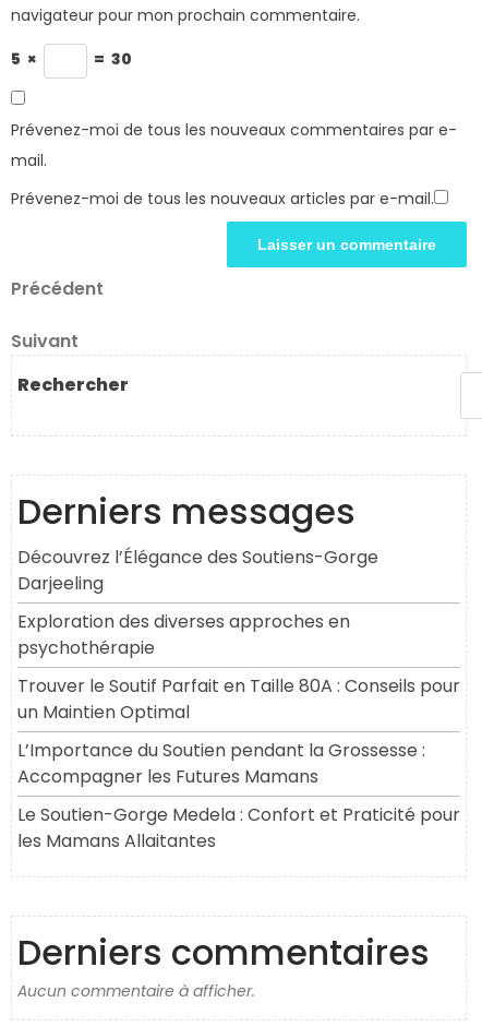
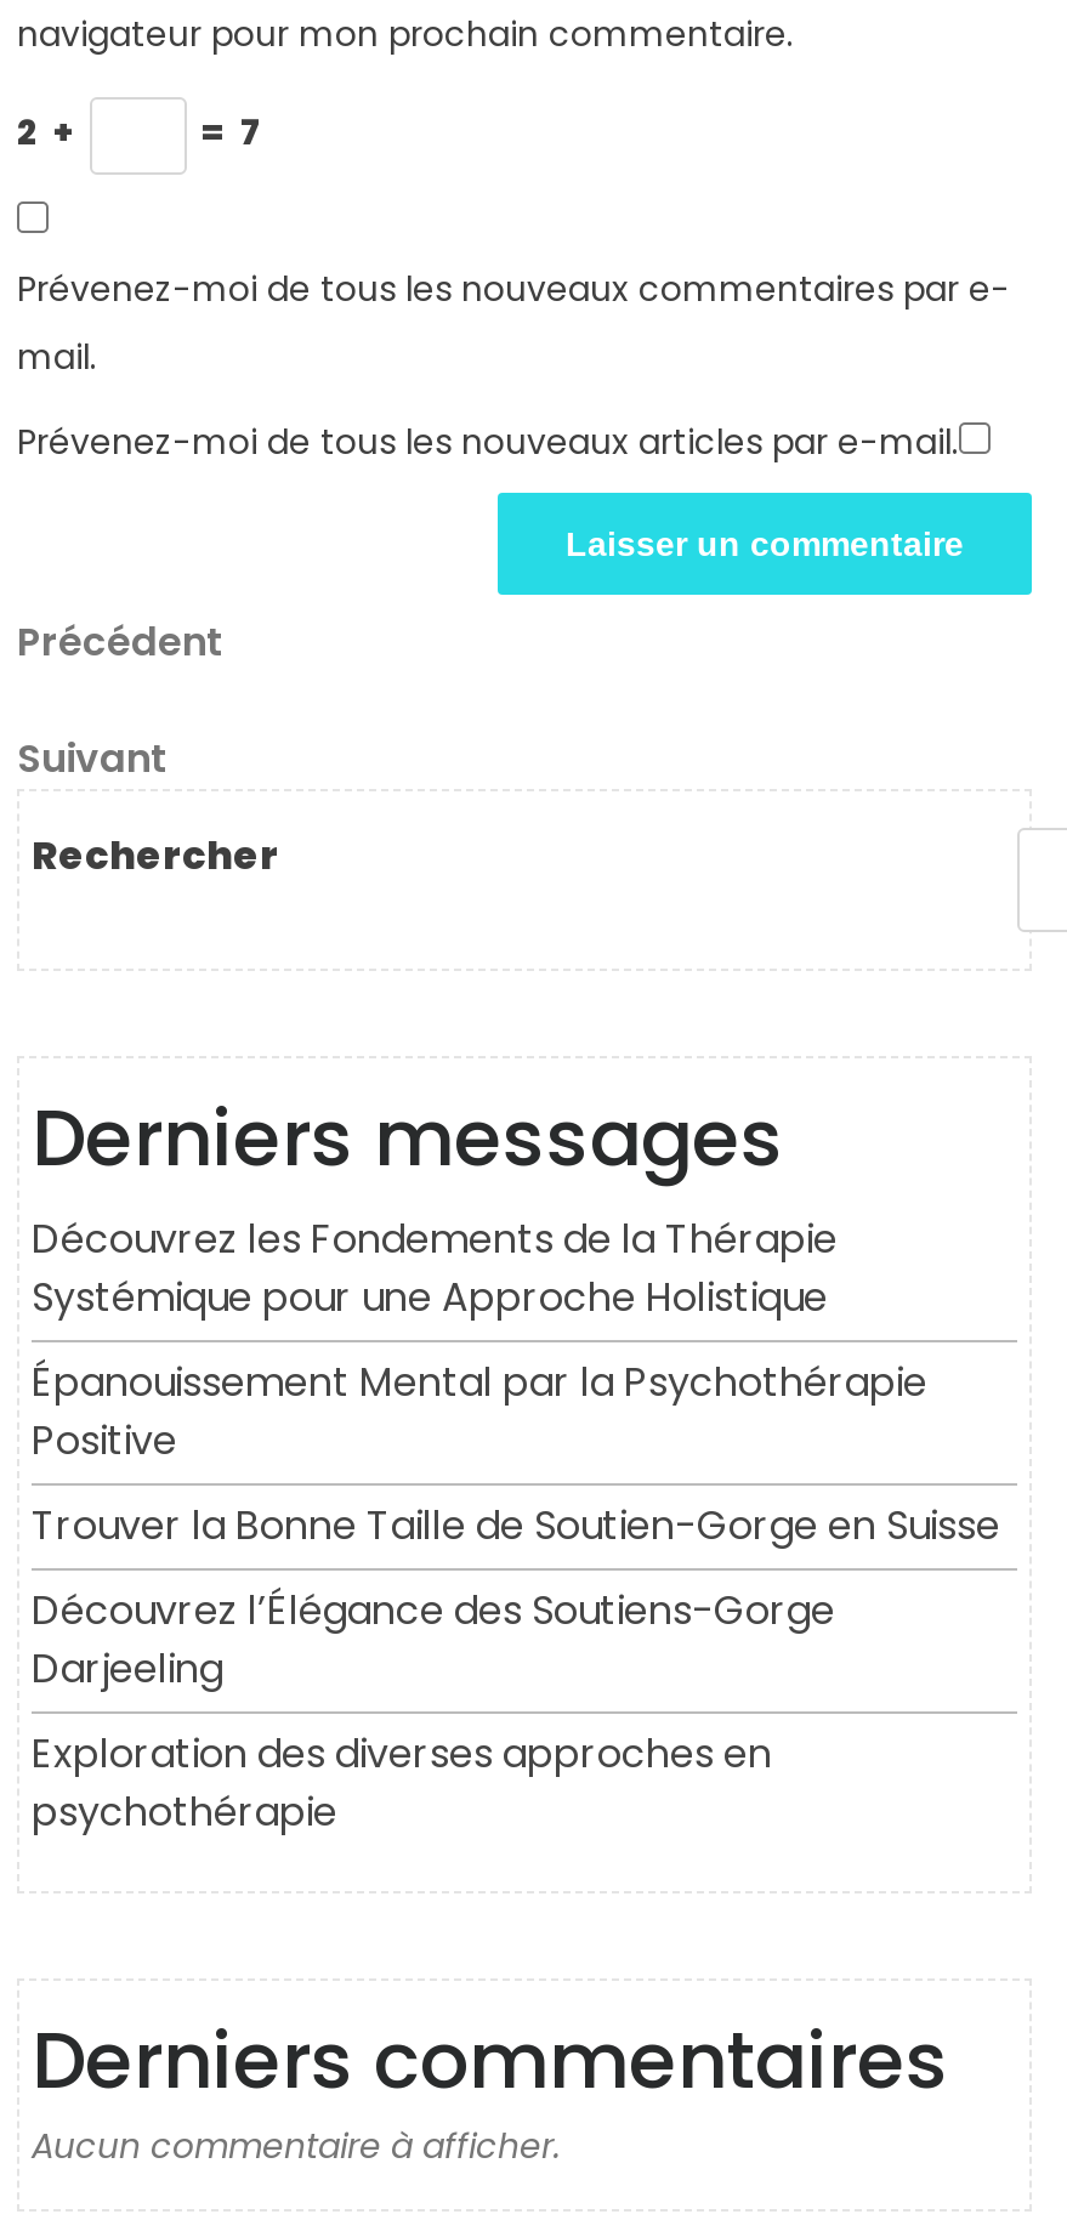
- 5 ×
+ 2 +

- = 30
+ = 7

+ Découvrez les Fondements de la Thérapie
+ Systémique pour une Approche Holistique
+ Épanouissement Mental par la Psychothérapie
+ Positive
+ Trouver la Bonne Taille de Soutien-Gorge en Suisse

moved down: Découvrez l’Élégance des Soutiens-Gorge | Darjeeling | Exploration des diverses approches en | psychothérapie

- Trouver le Soutif Parfait en Taille 80A : Conseils pour
- un Maintien Optimal
- L’Importance du Soutien pendant la Grossesse :
- Accompagner les Futures Mamans
- Le Soutien-Gorge Medela : Confort et Praticité pour
- les Mamans Allaitantes
